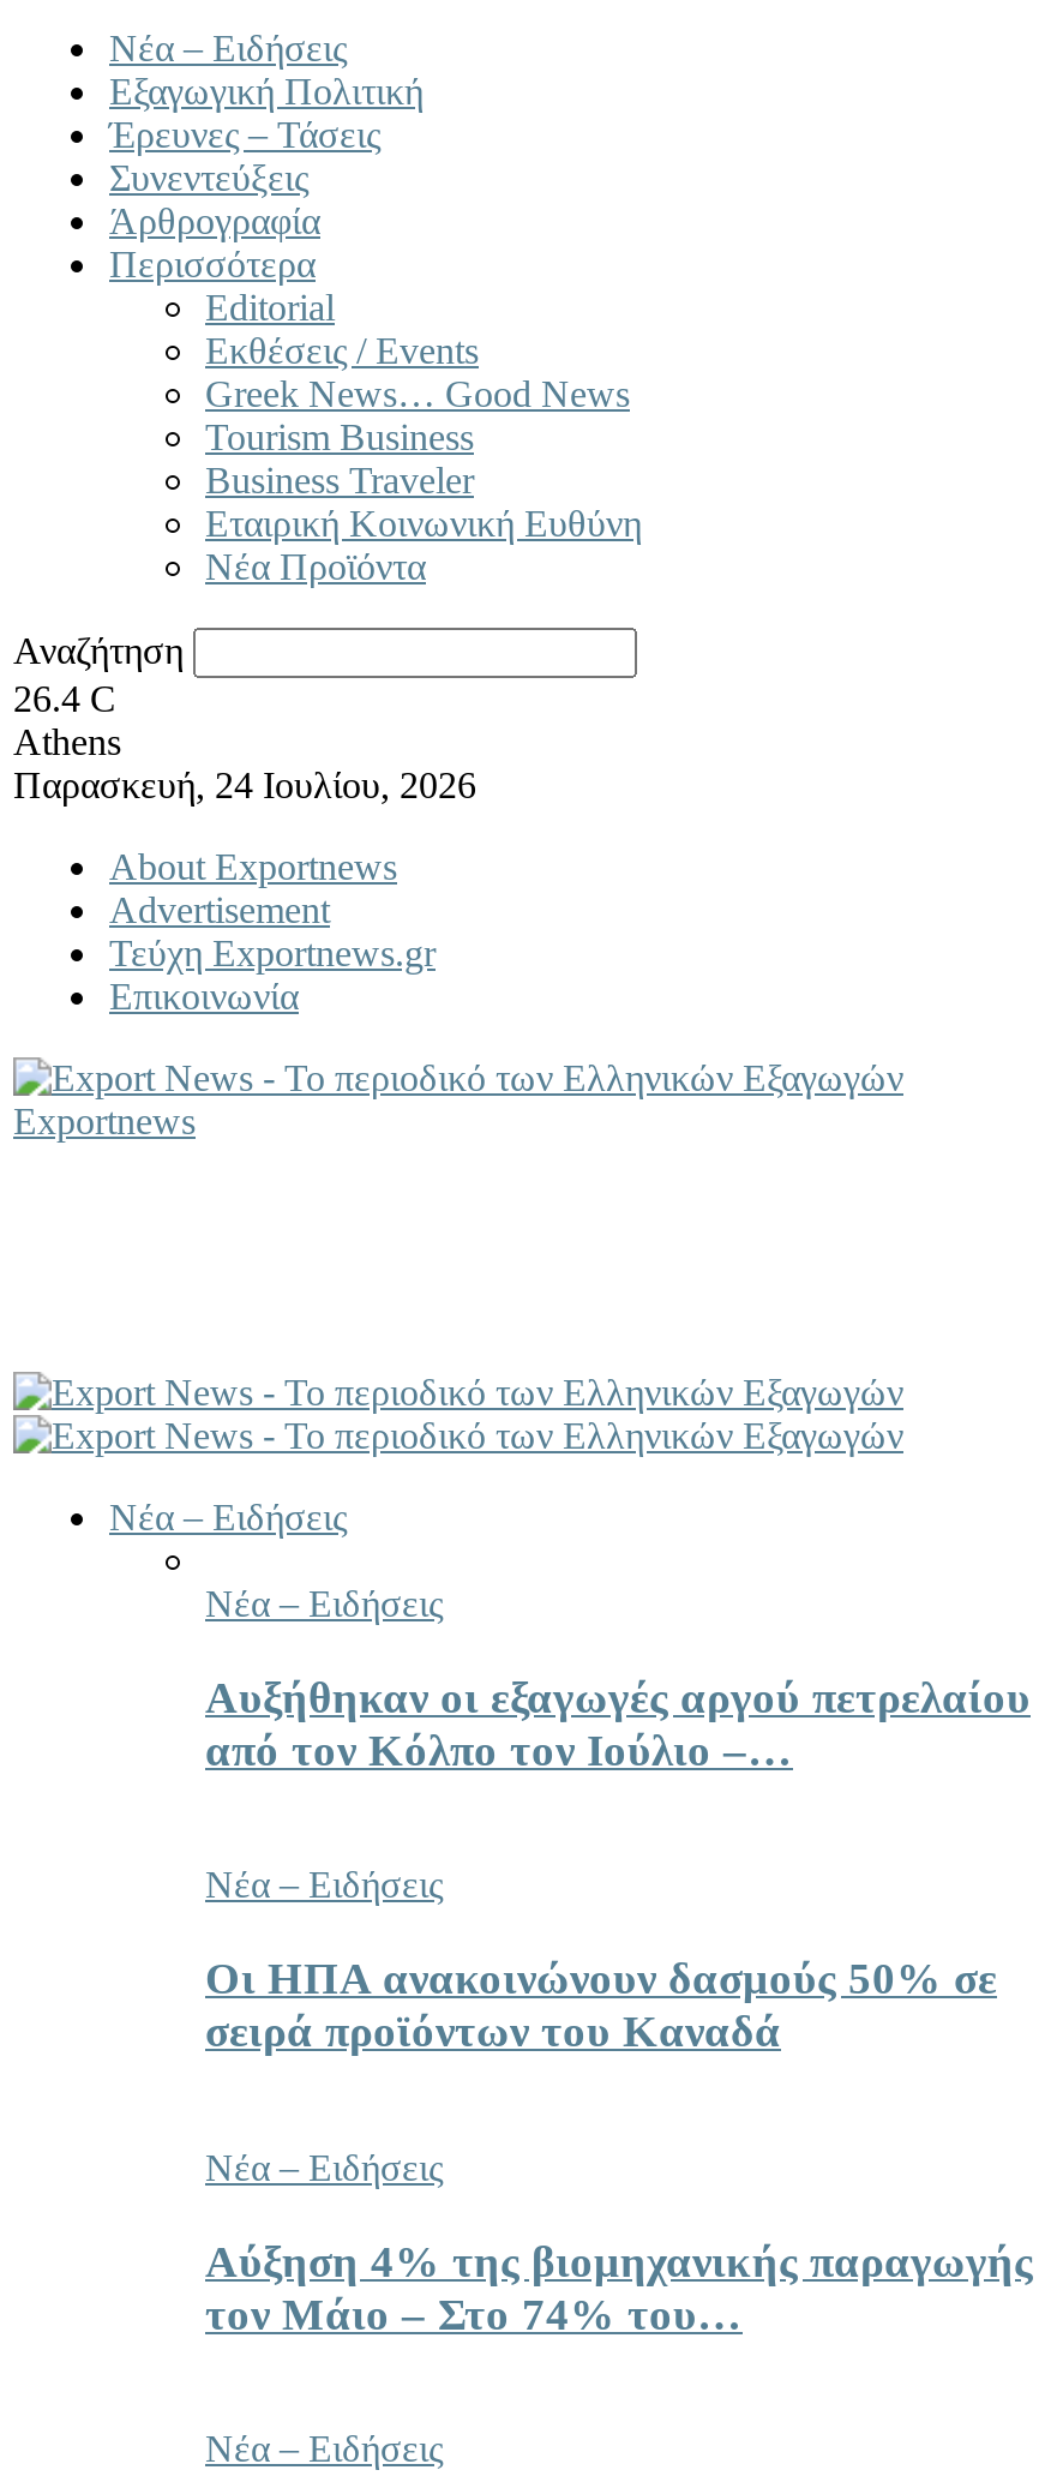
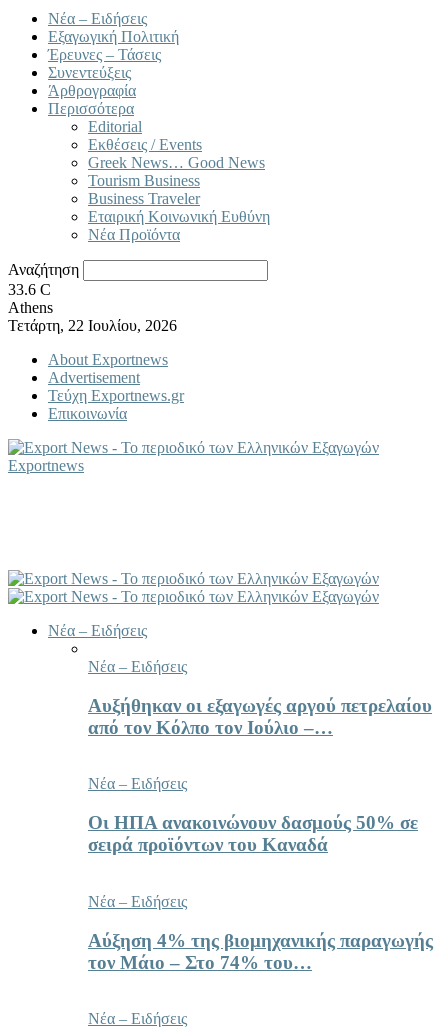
- 26.4 C
+ 33.6 C

- Παρασκευή, 24 Ιουλίου, 2026
+ Τετάρτη, 22 Ιουλίου, 2026
